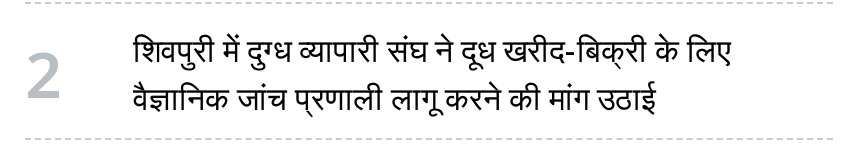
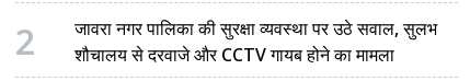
- शिवपुरी में दुग्ध व्यापारी संघ ने दूध खरीद-बिक्री के लिए
- वैज्ञानिक जांच प्रणाली लागू करने की मांग उठाई
+ जावरा नगर पालिका की सुरक्षा व्यवस्था पर उठे सवाल, सुलभ
+ शौचालय से दरवाजे और CCTV गायब होने का मामला
